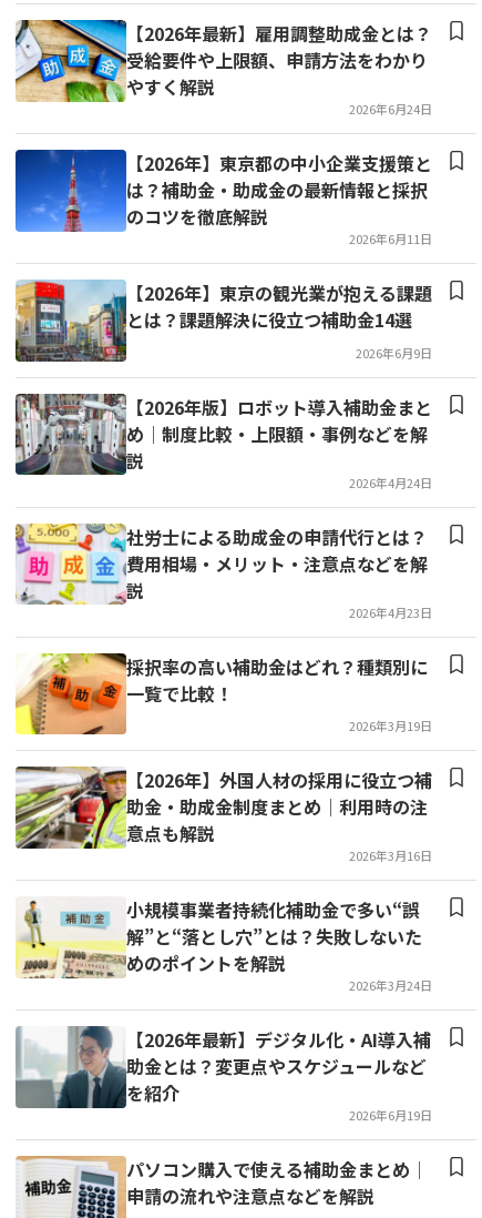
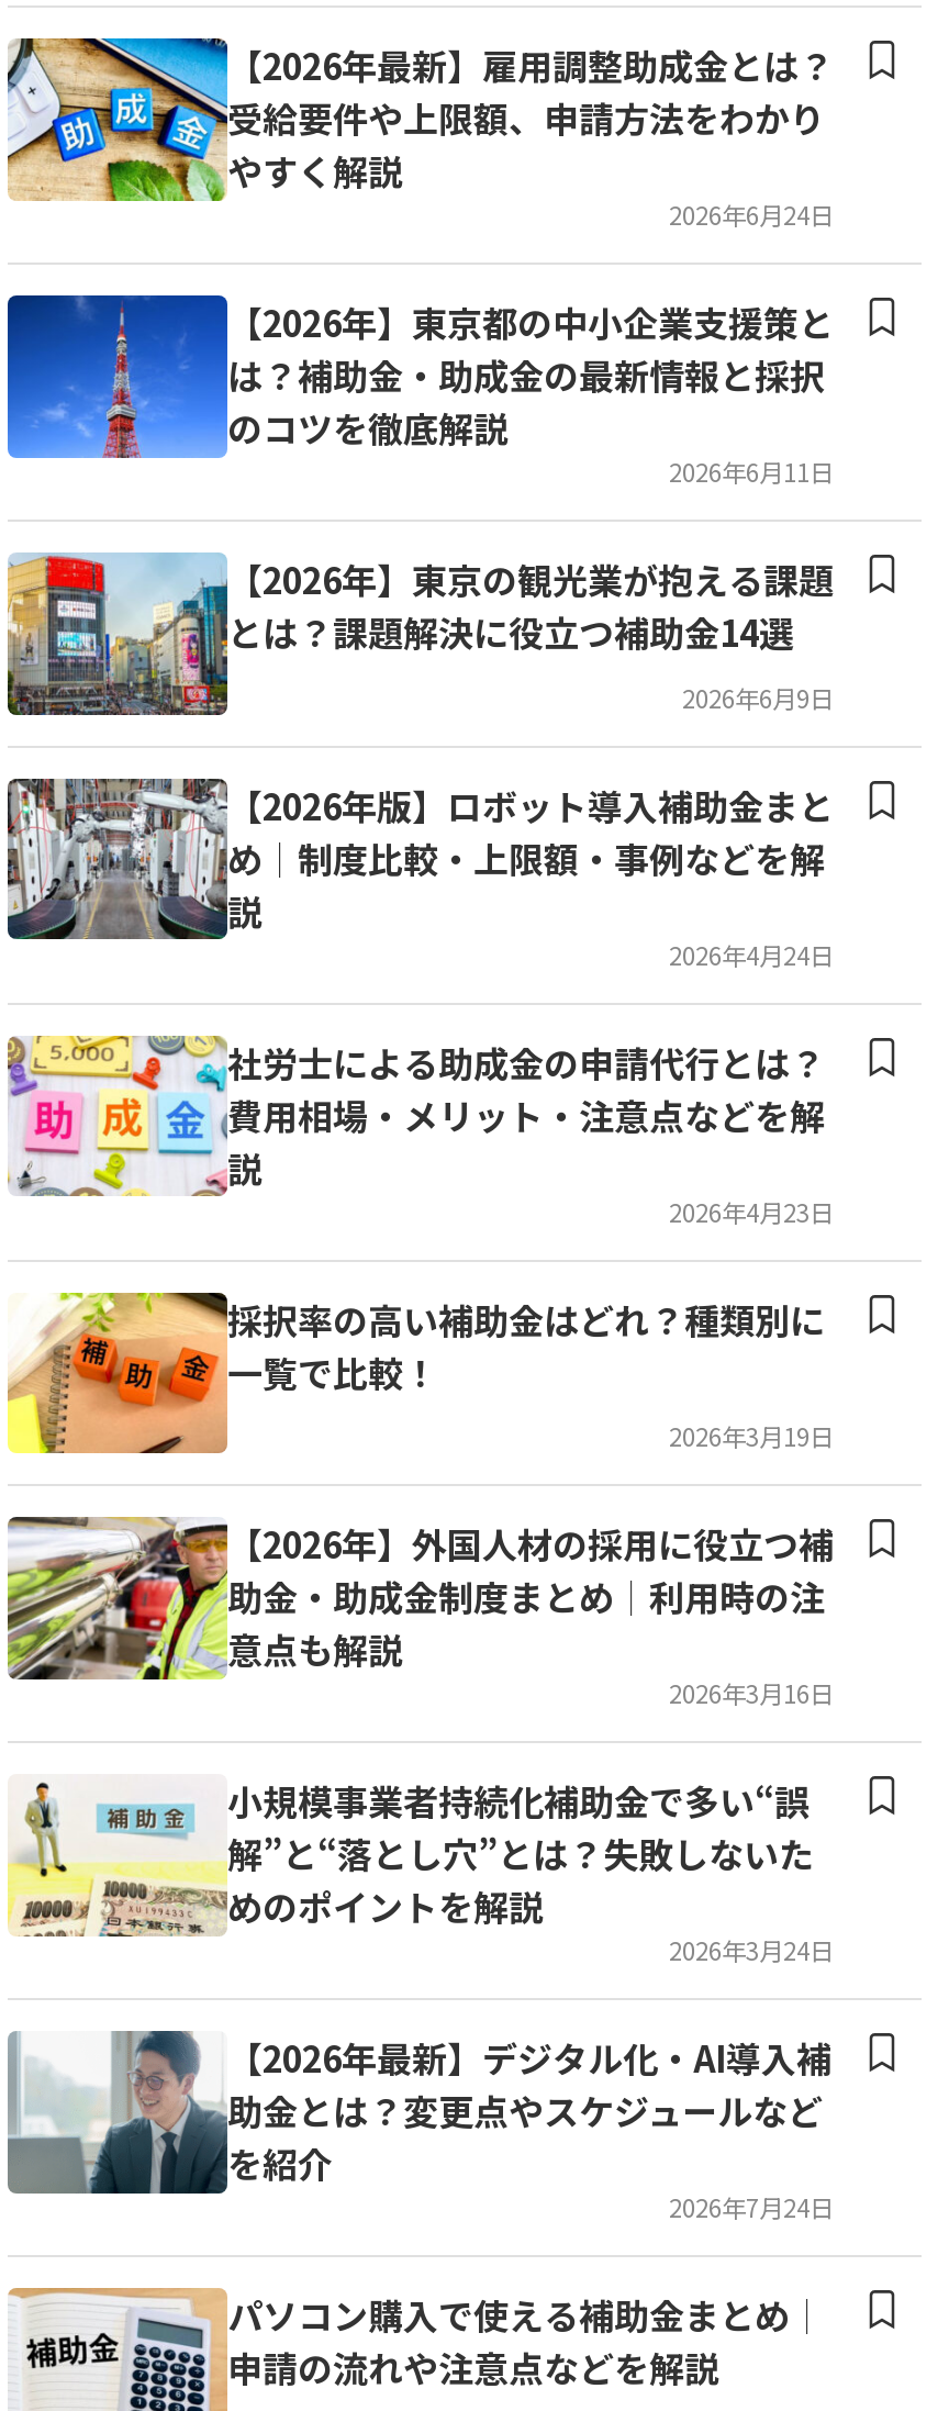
- 2026年6月19日
+ 2026年7月24日
